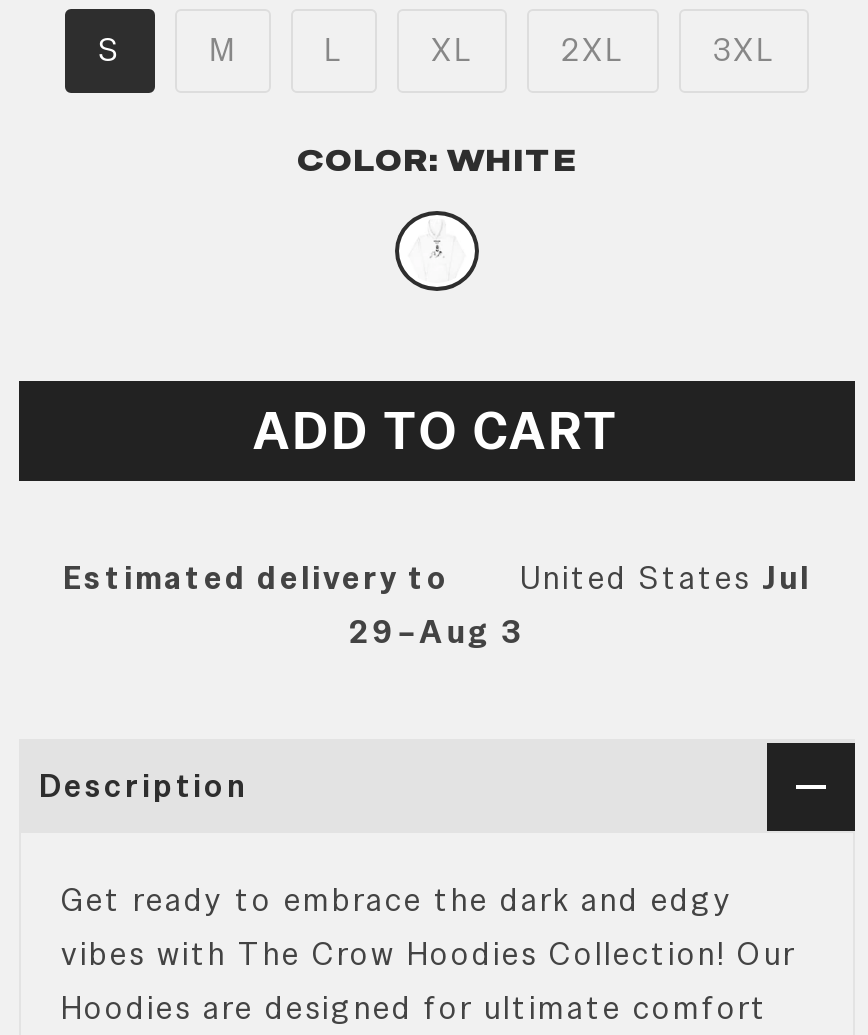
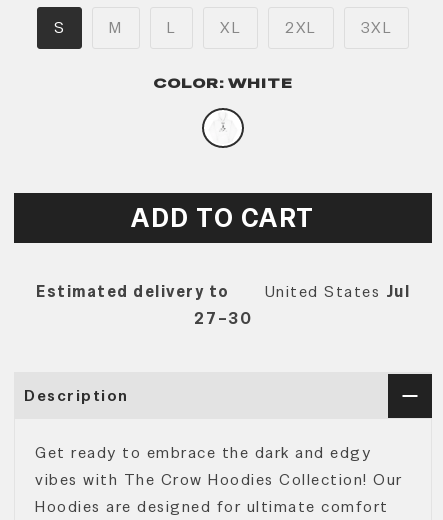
- 29–Aug 3
+ 27–30
